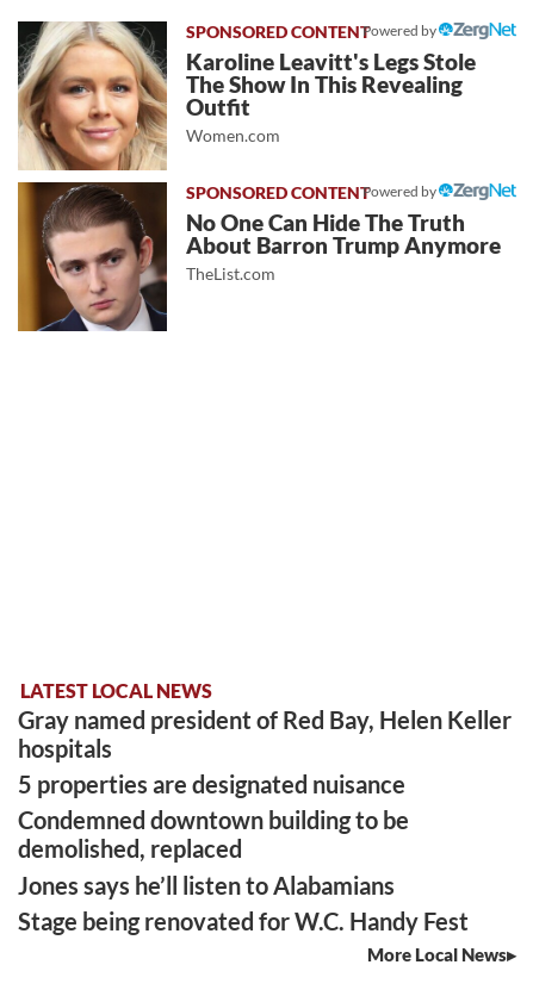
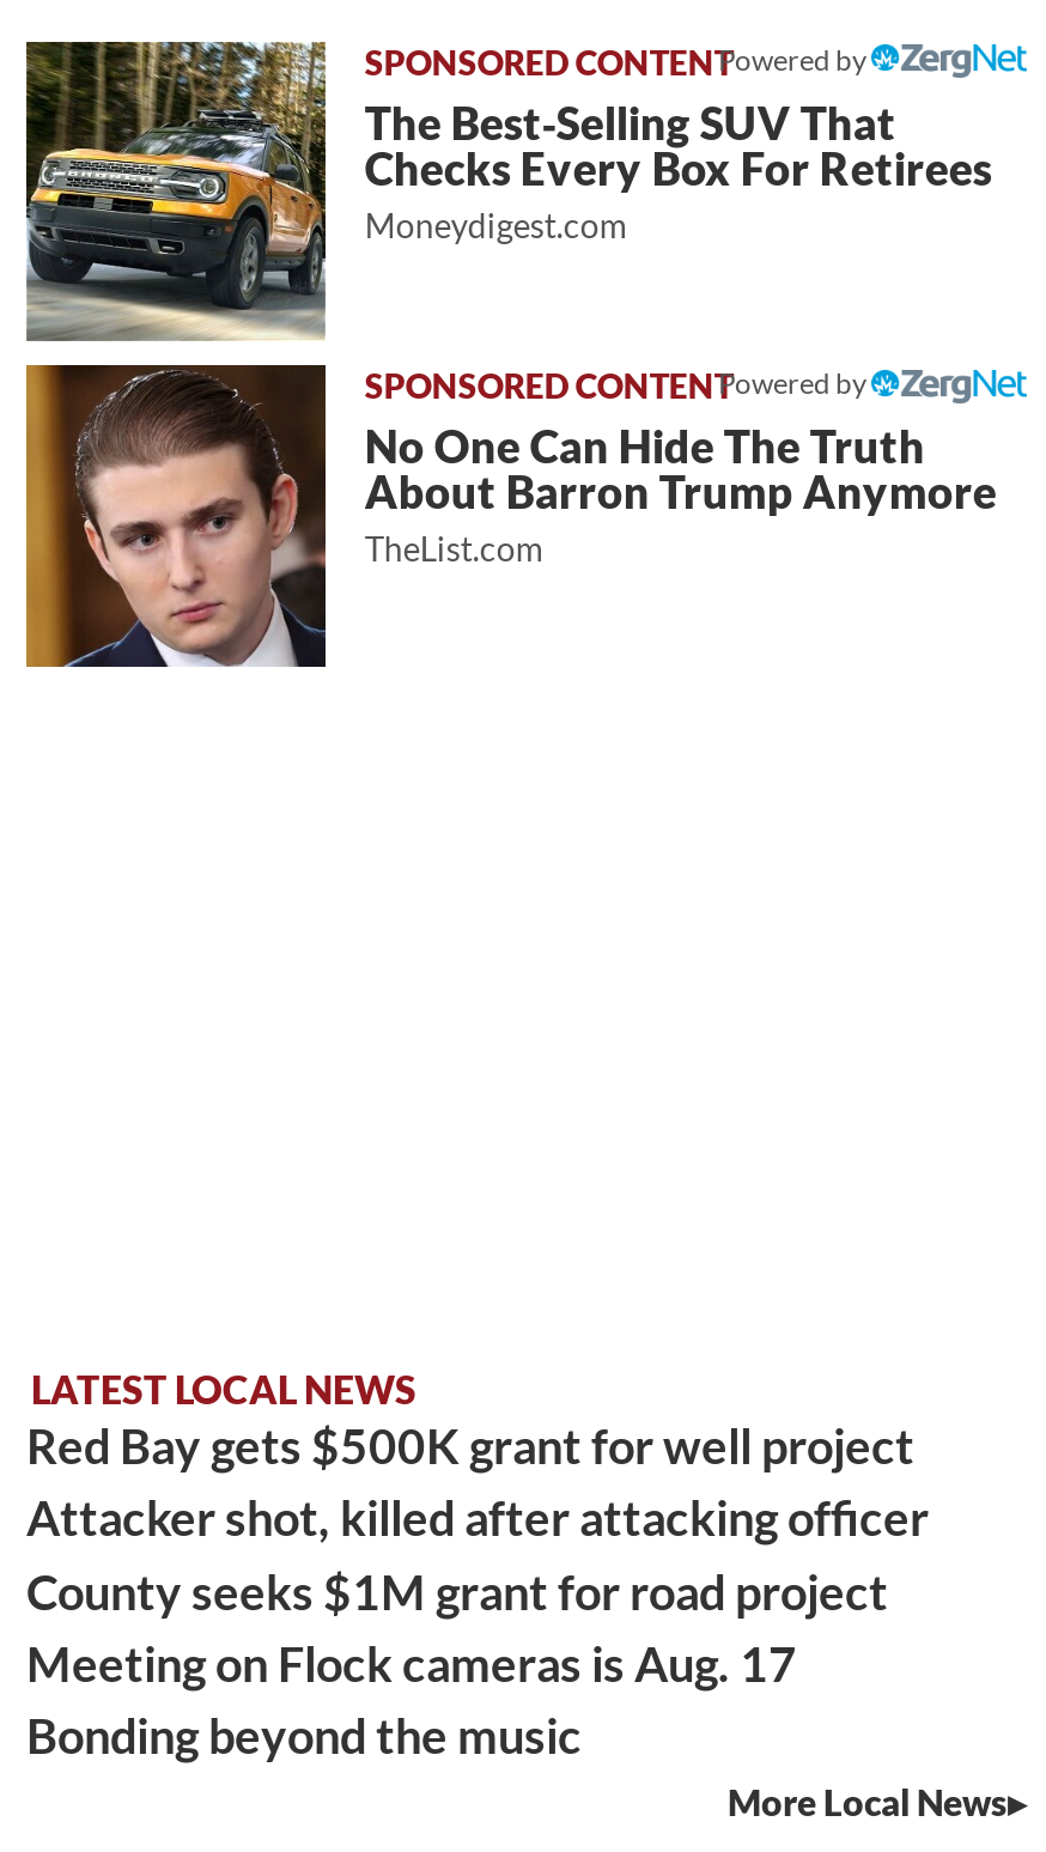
- [image]
- Karoline Leavitt's Legs Stole
- The Show In This Revealing
- Outfit
- Women.com
+ [image]
+ The Best‑Selling SUV That
+ Checks Every Box For Retirees
+ Moneydigest.com

- Gray named president of Red Bay, Helen Keller
- hospitals
- 5 properties are designated nuisance
- Condemned downtown building to be
- demolished, replaced
- Jones says he’ll listen to Alabamians
- Stage being renovated for W.C. Handy Fest
+ Red Bay gets $500K grant for well project
+ Attacker shot, killed after attacking officer
+ County seeks $1M grant for road project
+ Meeting on Flock cameras is Aug. 17
+ Bonding beyond the music
